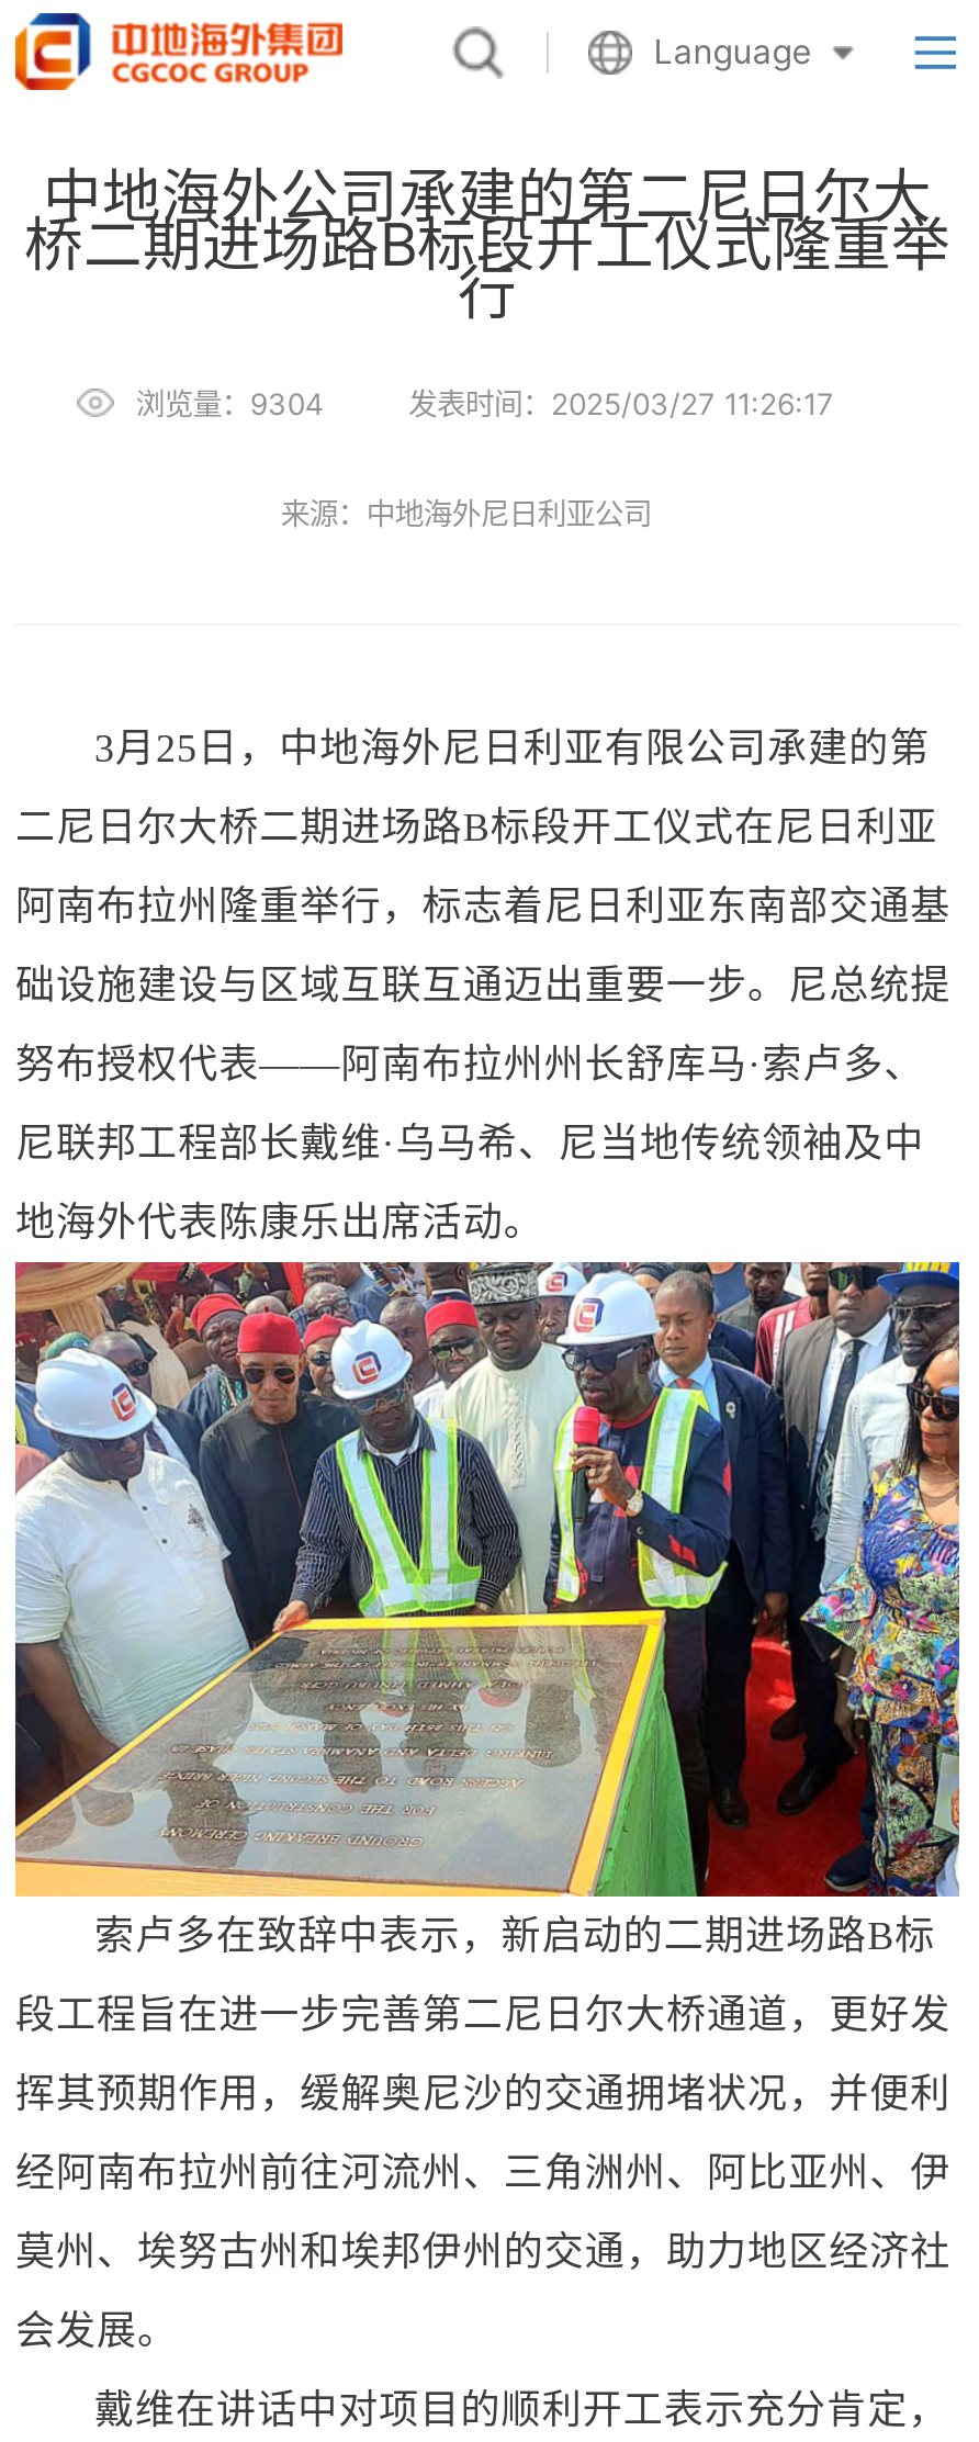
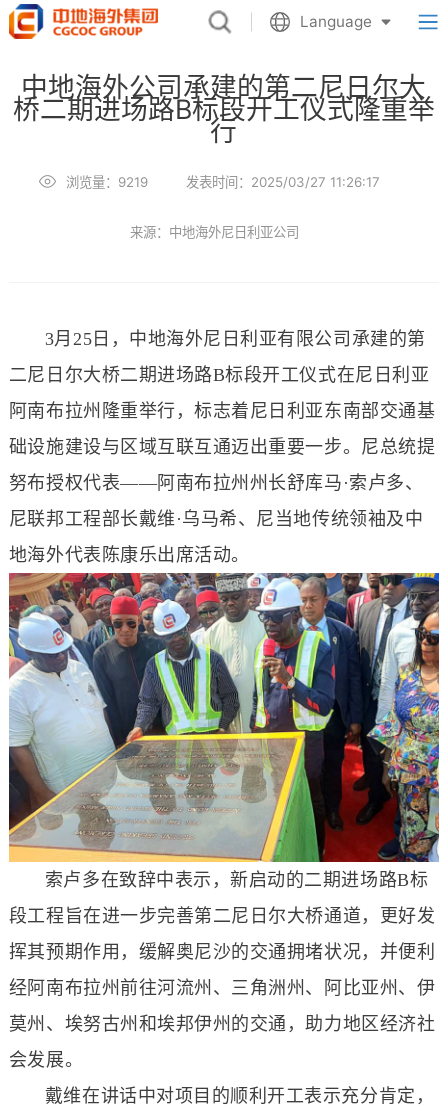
- 浏览量：9304
+ 浏览量：9219
